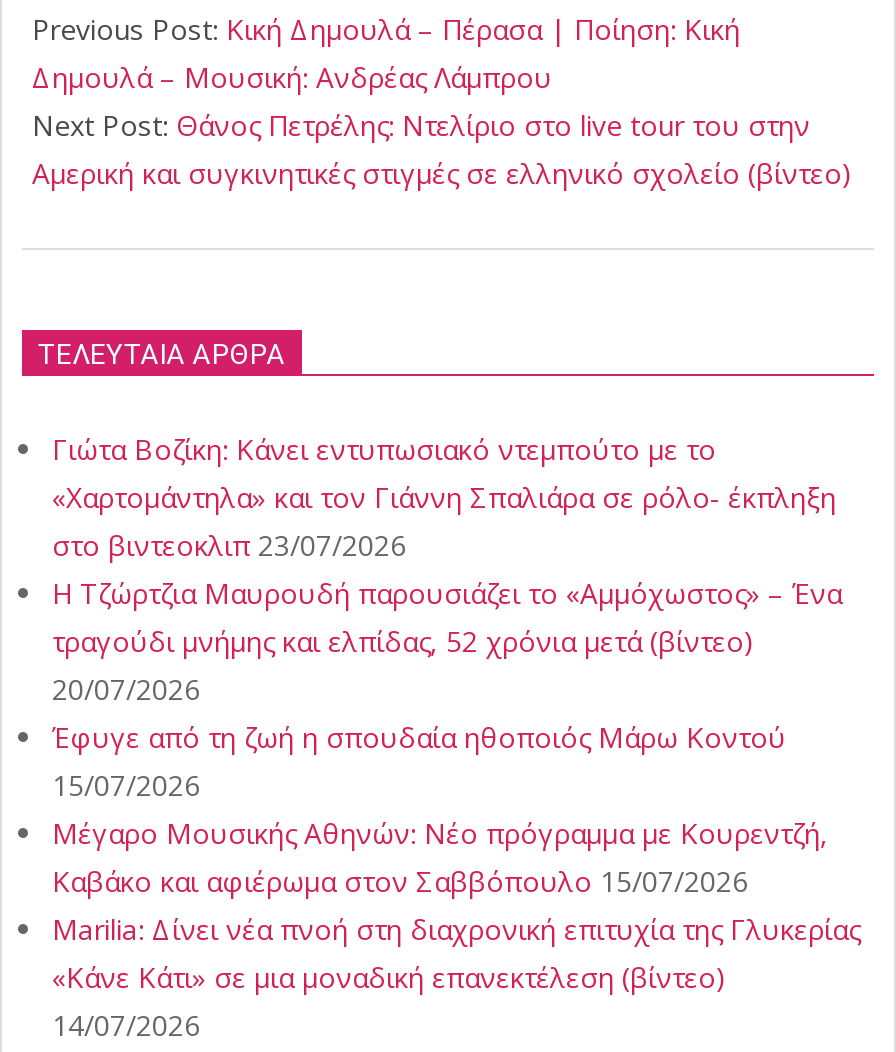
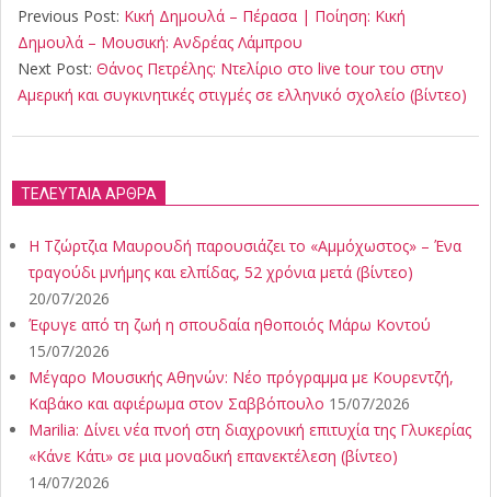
- Γιώτα Βοζίκη: Κάνει εντυπωσιακό ντεμπούτο με το
- «Χαρτομάντηλα» και τον Γιάννη Σπαλιάρα σε ρόλο- έκπληξη
- στο βιντεοκλιπ 23/07/2026
